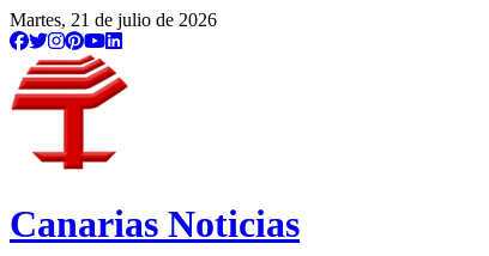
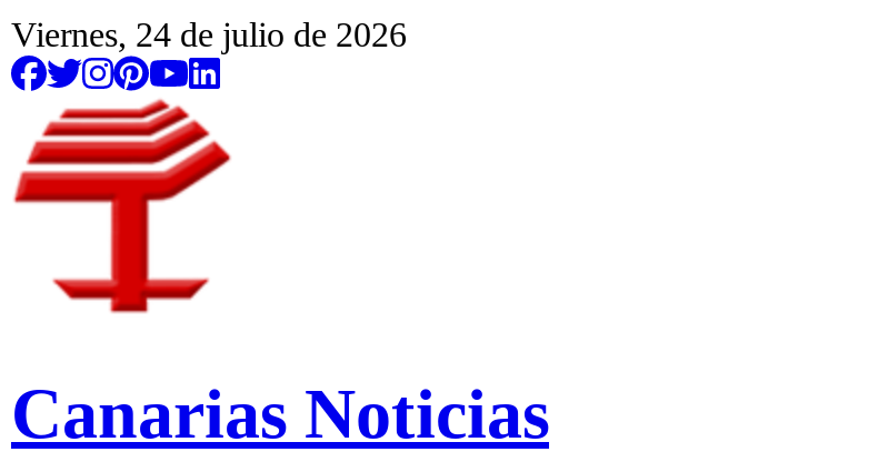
- Martes, 21 de julio de 2026
+ Viernes, 24 de julio de 2026
